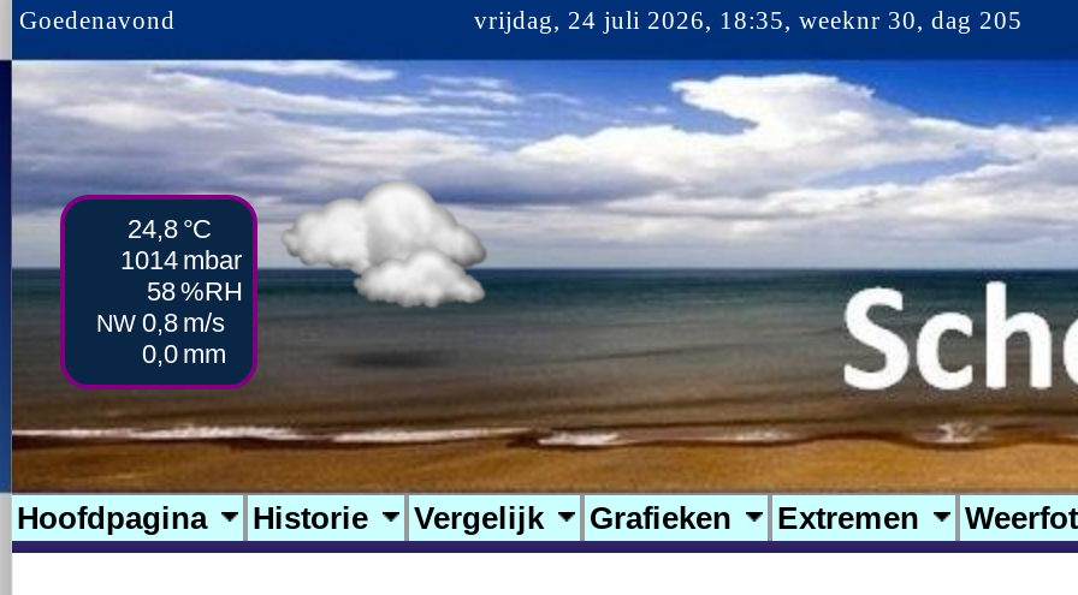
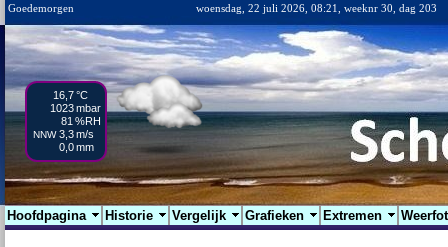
- Goedenavond
- vrijdag, 24 juli 2026, 18:35, weeknr 30, dag 205
+ Goedemorgen
+ woensdag, 22 juli 2026, 08:21, weeknr 30, dag 203

- 24,8 °C
- 1014 mbar
- 58 %RH
- NW 0,8 m/s
+ 16,7 °C
+ 1023 mbar
+ 81 %RH
+ NNW 3,3 m/s
